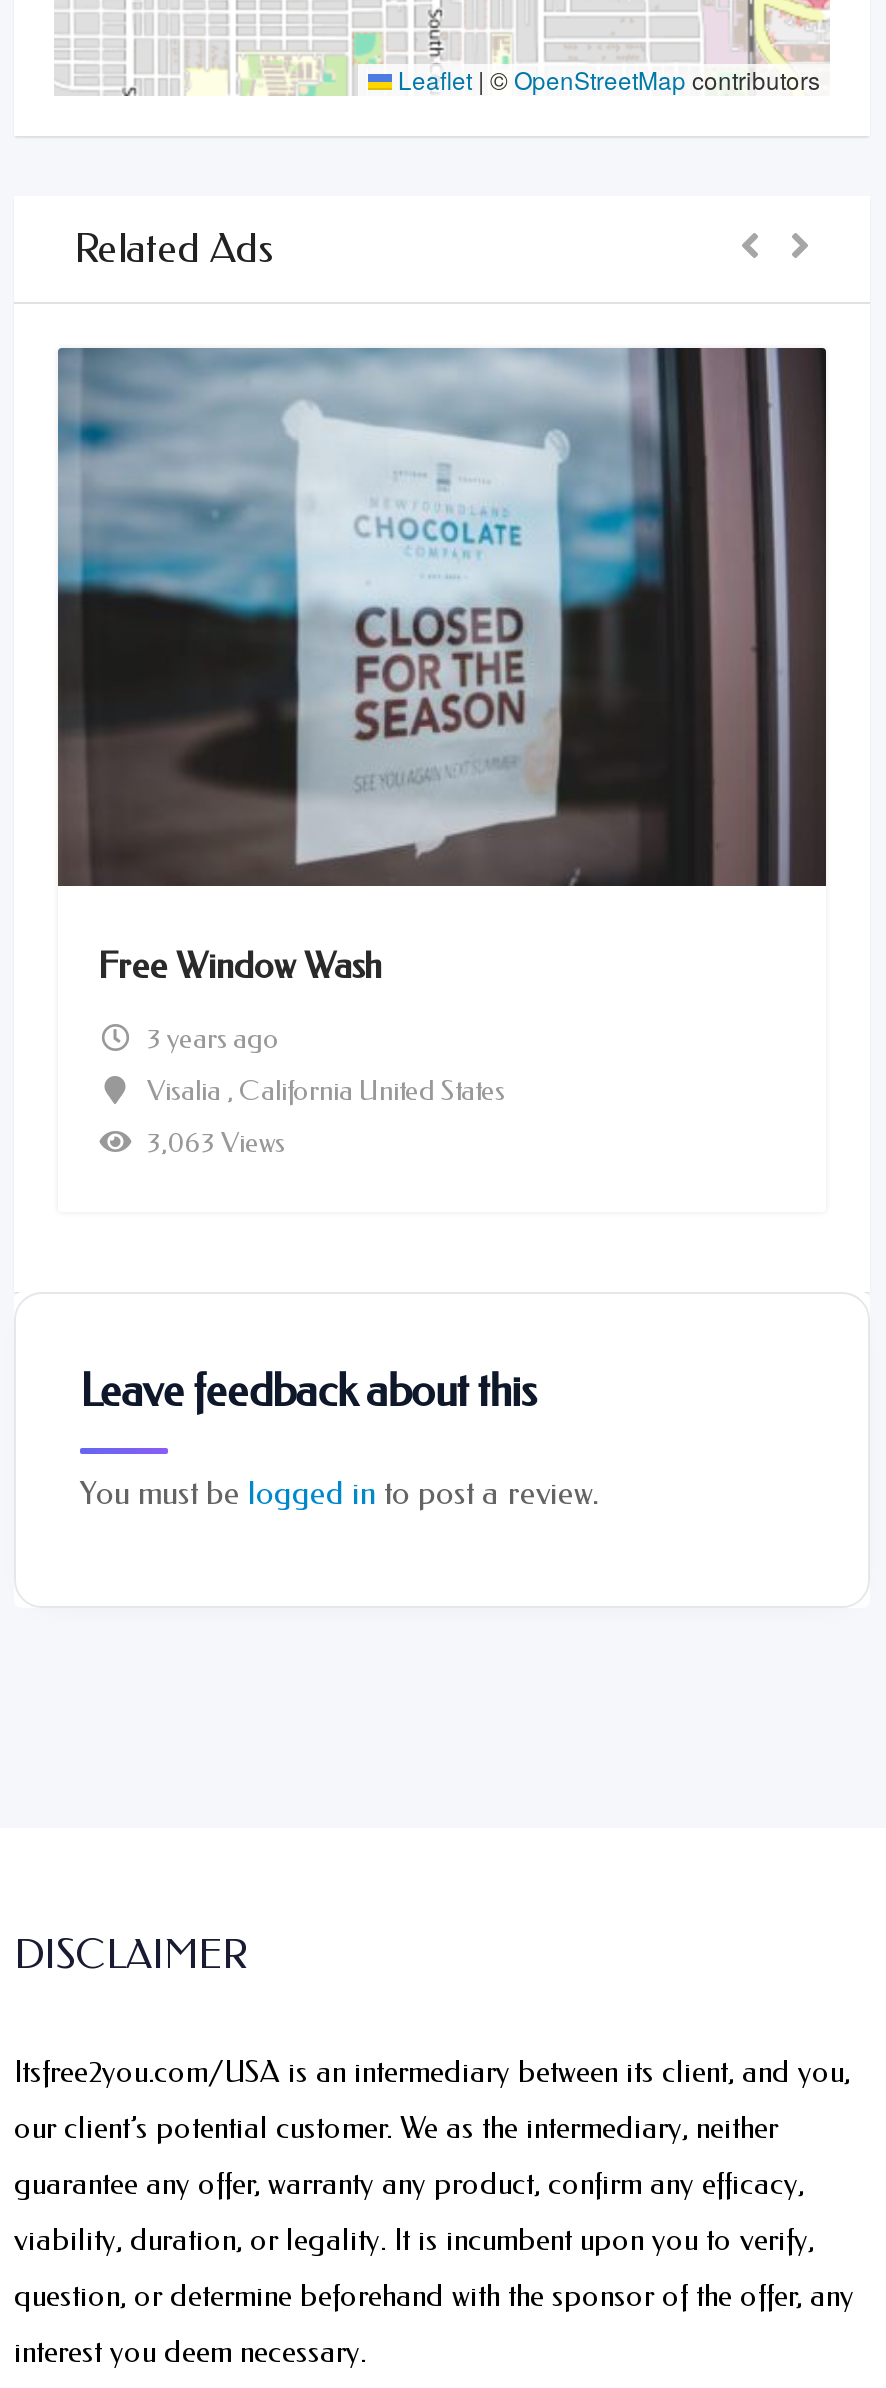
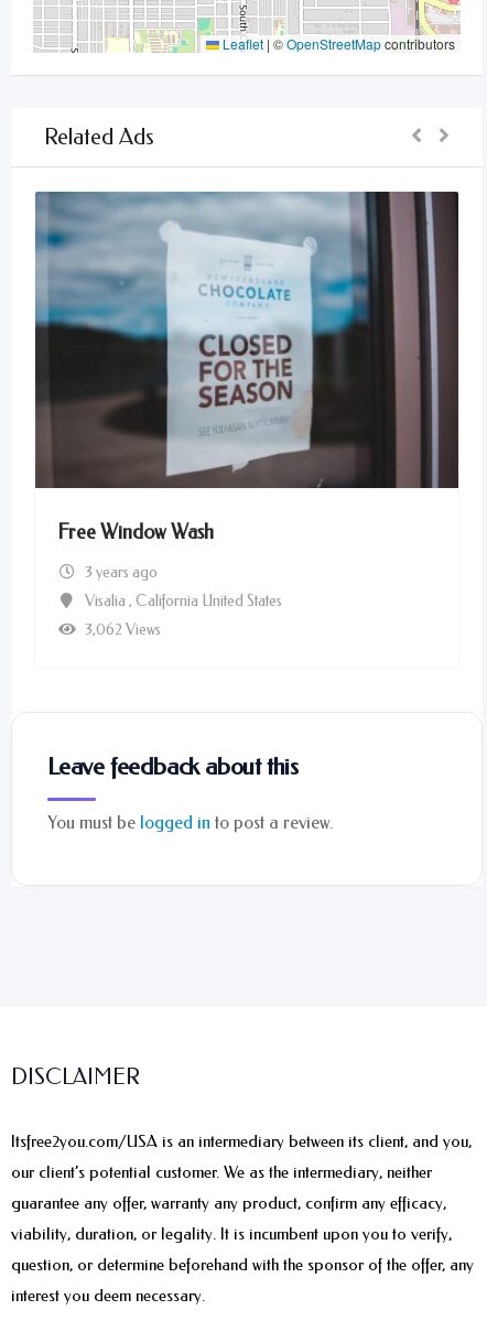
- 3,063 Views
+ 3,062 Views
